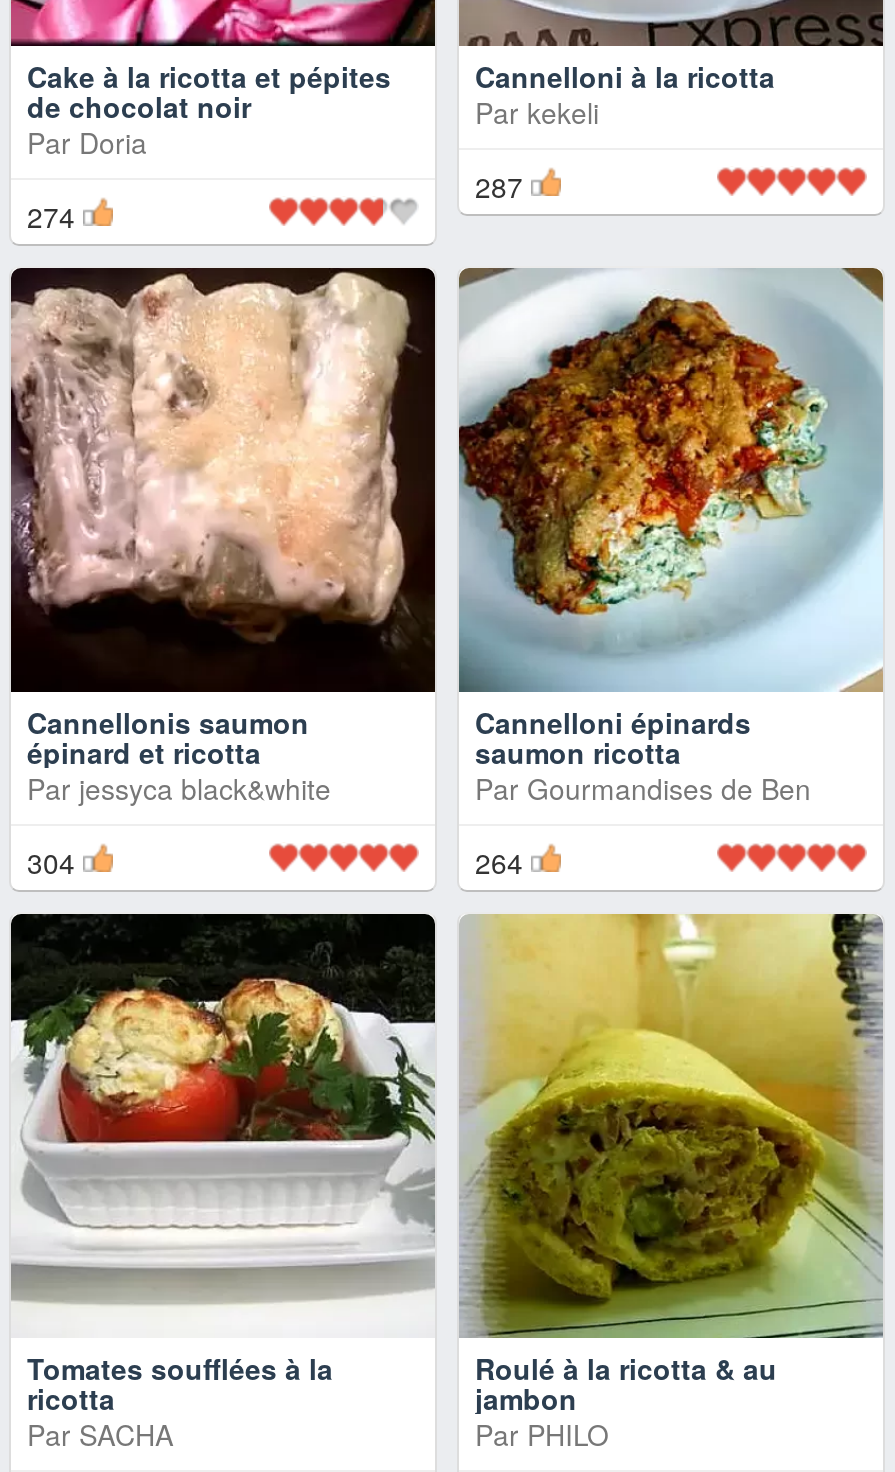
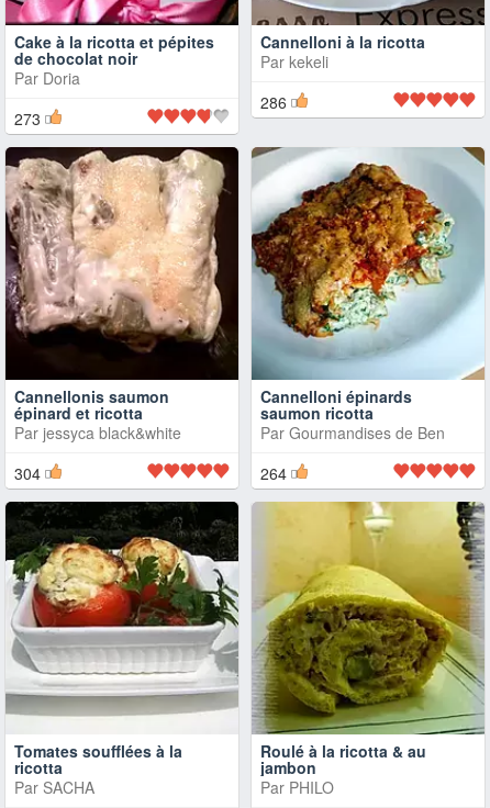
- 287
+ 286

- 274
+ 273
